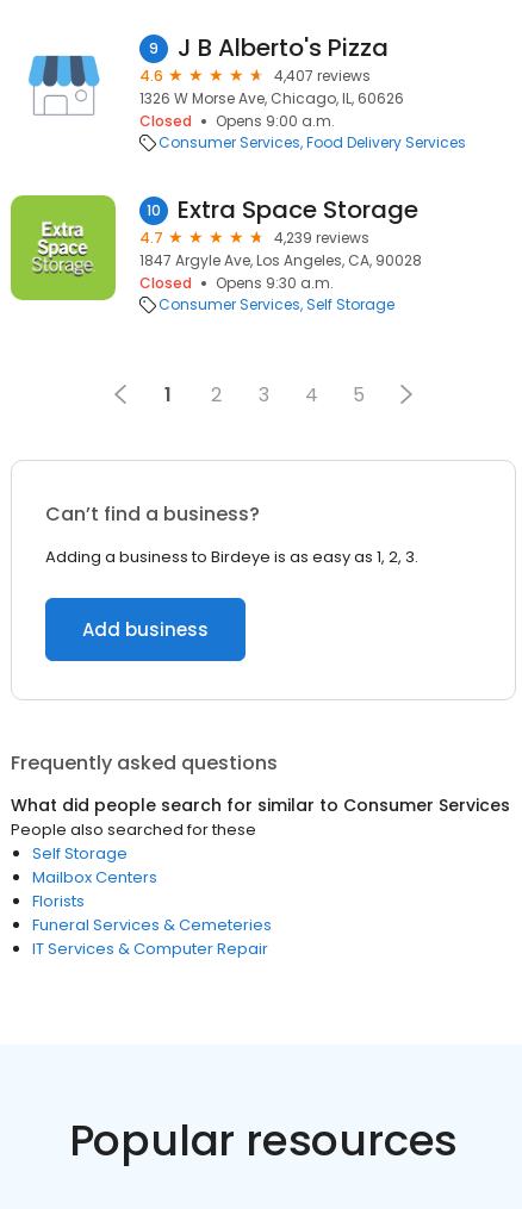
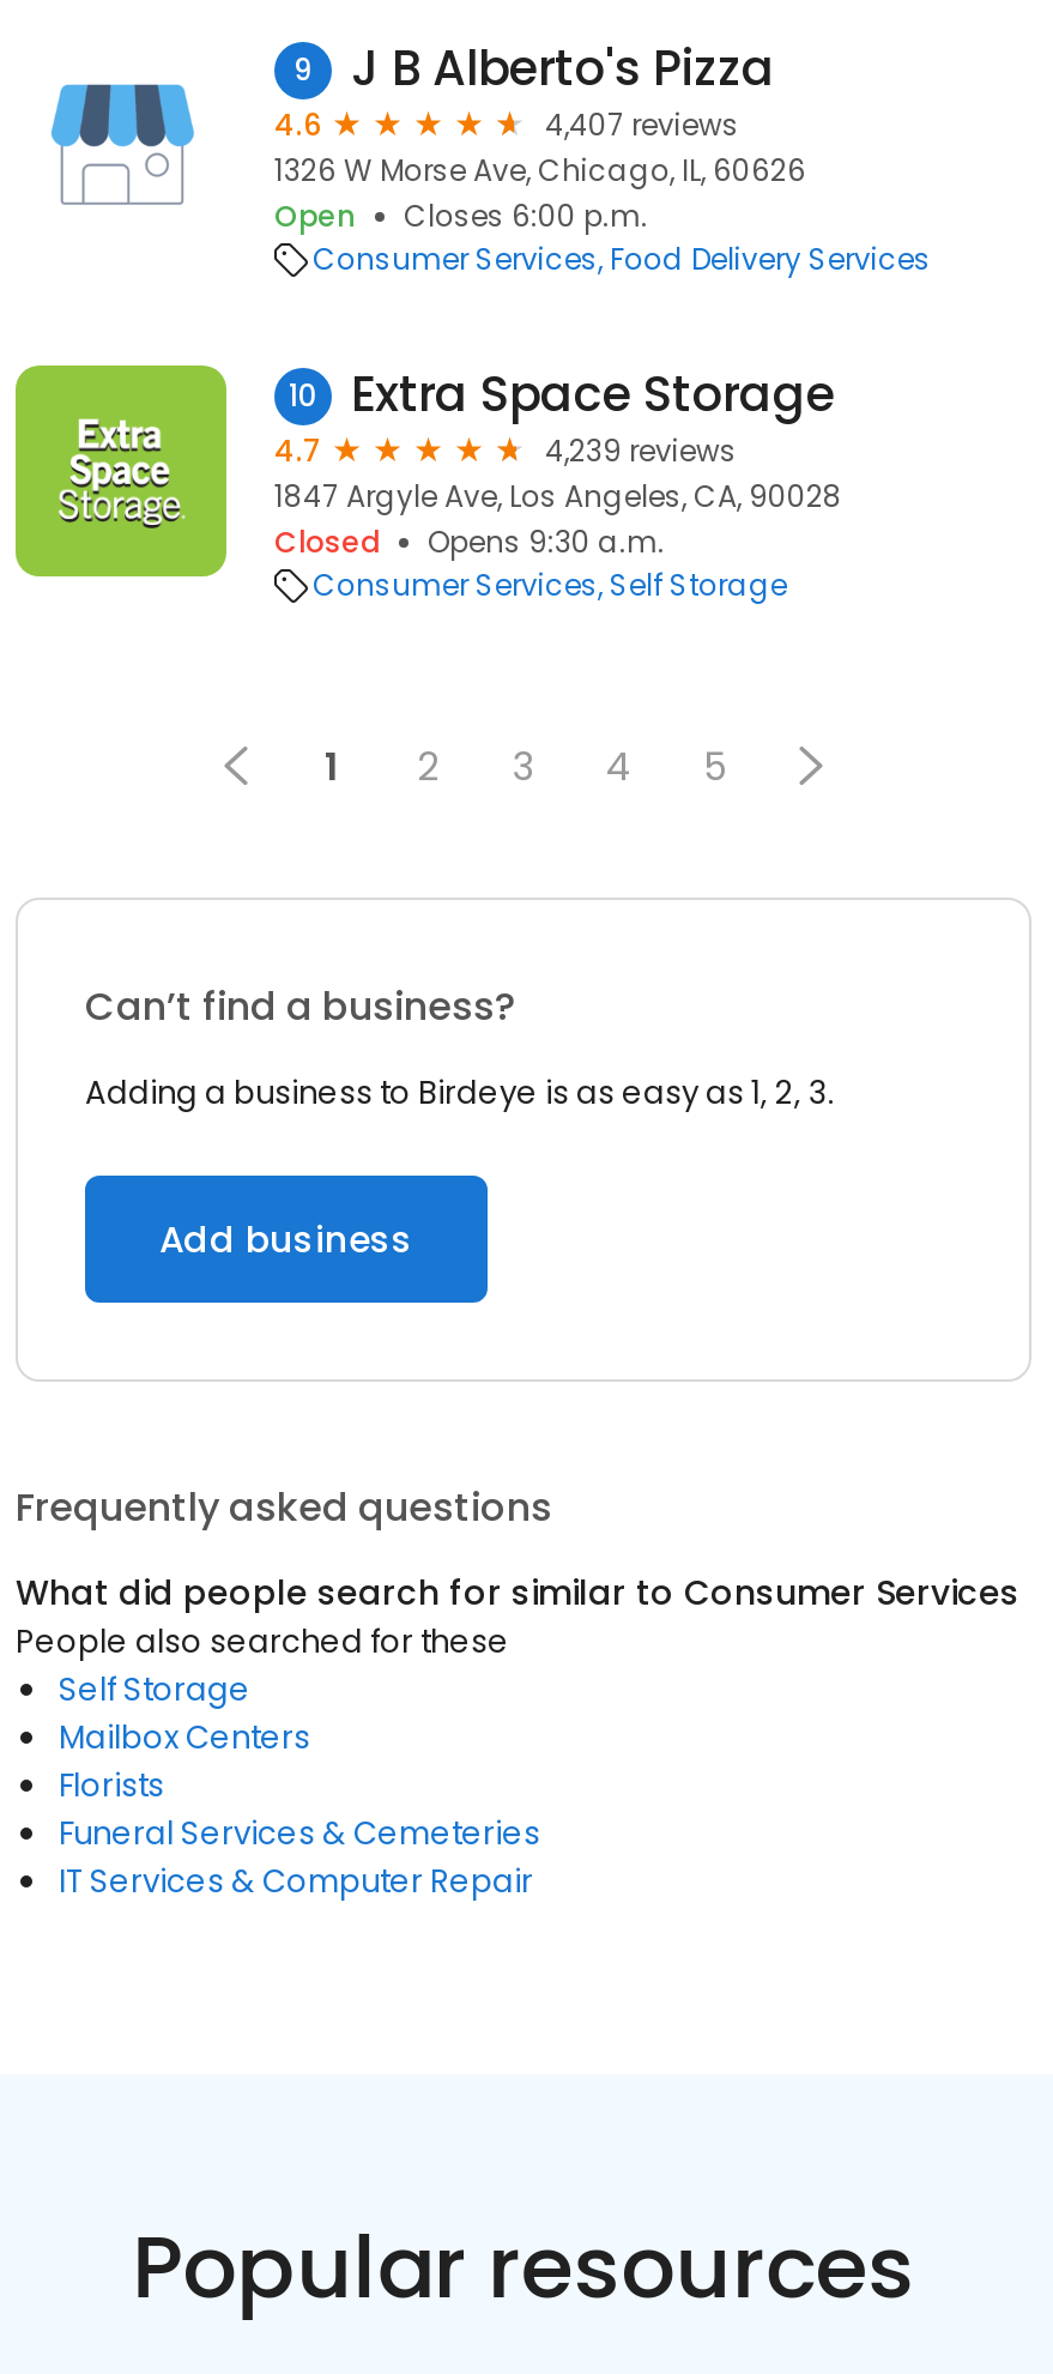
- Closed
- Opens 9:00 a.m.
+ Open
+ Closes 6:00 p.m.
